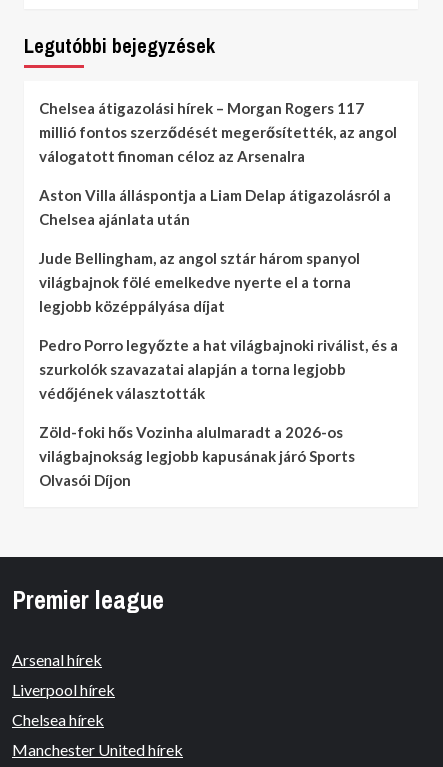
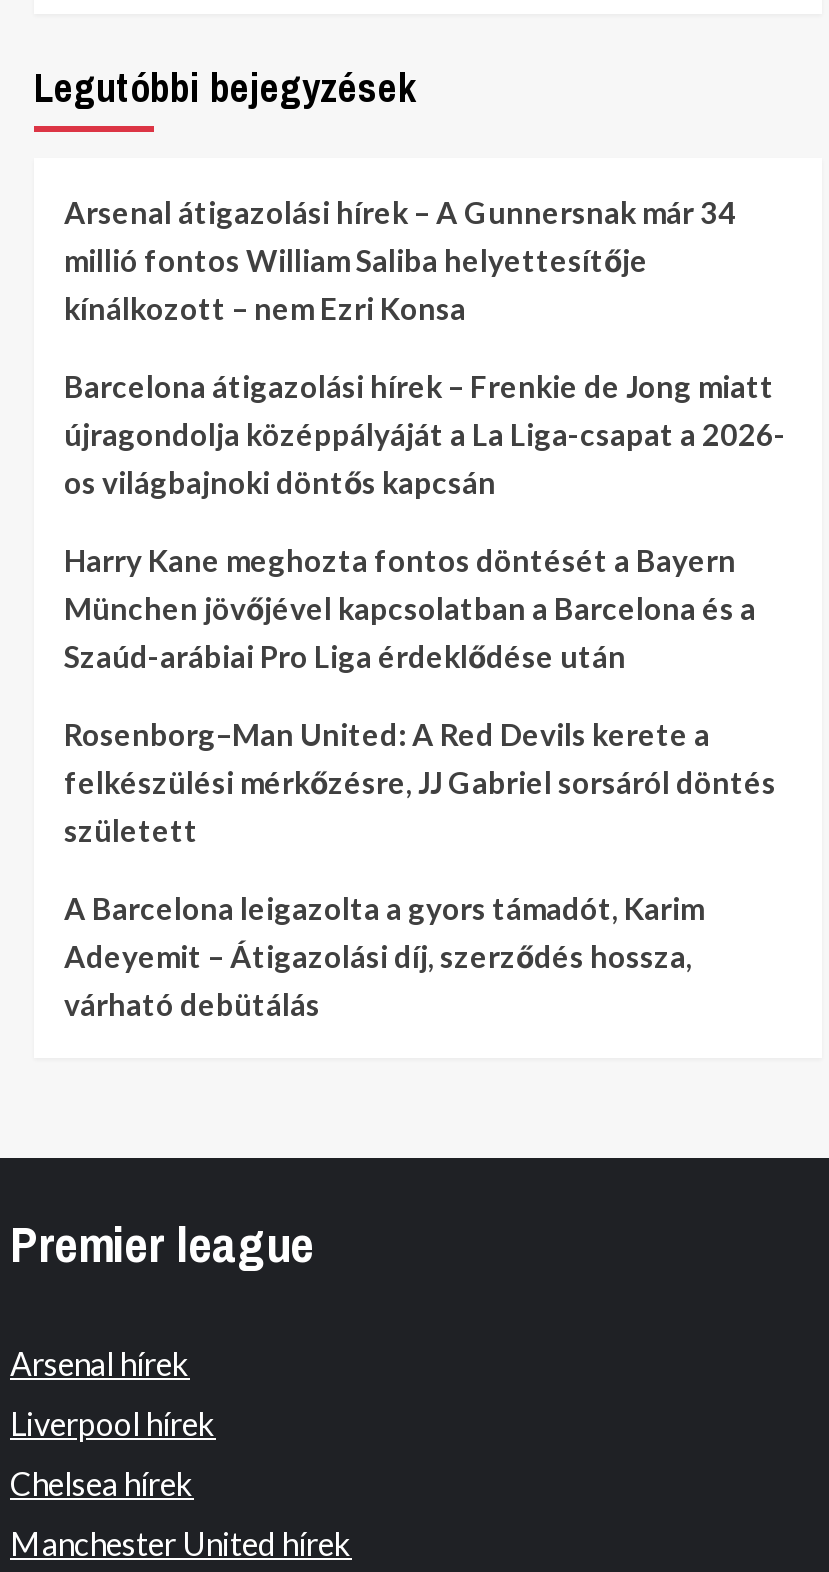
- Chelsea átigazolási hírek – Morgan Rogers 117
- millió fontos szerződését megerősítették, az angol
- válogatott finoman céloz az Arsenalra
+ Arsenal átigazolási hírek – A Gunnersnak már 34
+ millió fontos William Saliba helyettesítője
+ kínálkozott – nem Ezri Konsa

- Aston Villa álláspontja a Liam Delap átigazolásról a
- Chelsea ajánlata után
+ Barcelona átigazolási hírek – Frenkie de Jong miatt
+ újragondolja középpályáját a La Liga-csapat a 2026-
+ os világbajnoki döntős kapcsán

- Jude Bellingham, az angol sztár három spanyol
- világbajnok fölé emelkedve nyerte el a torna
- legjobb középpályása díjat
+ Harry Kane meghozta fontos döntését a Bayern
+ München jövőjével kapcsolatban a Barcelona és a
+ Szaúd-arábiai Pro Liga érdeklődése után

- Pedro Porro legyőzte a hat világbajnoki riválist, és a
- szurkolók szavazatai alapján a torna legjobb
- védőjének választották
+ Rosenborg–Man United: A Red Devils kerete a
+ felkészülési mérkőzésre, JJ Gabriel sorsáról döntés
+ született

- Zöld-foki hős Vozinha alulmaradt a 2026-os
- világbajnokság legjobb kapusának járó Sports
- Olvasói Díjon
+ A Barcelona leigazolta a gyors támadót, Karim
+ Adeyemit – Átigazolási díj, szerződés hossza,
+ várható debütálás
